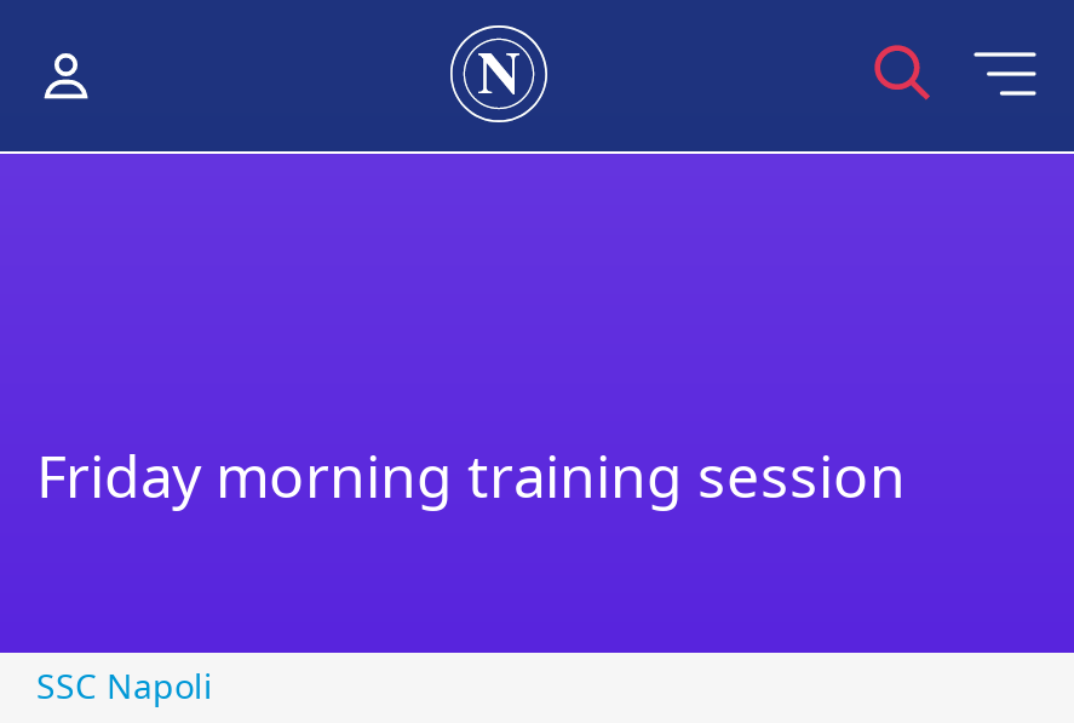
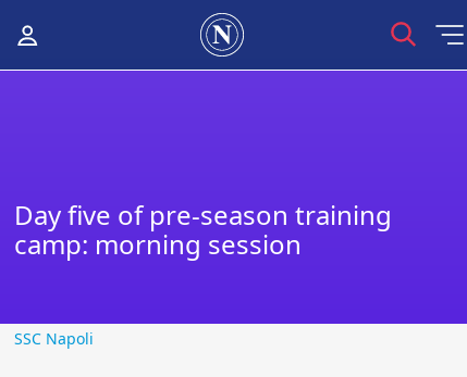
- Friday morning training session
+ Day five of pre-season training
+ camp: morning session
